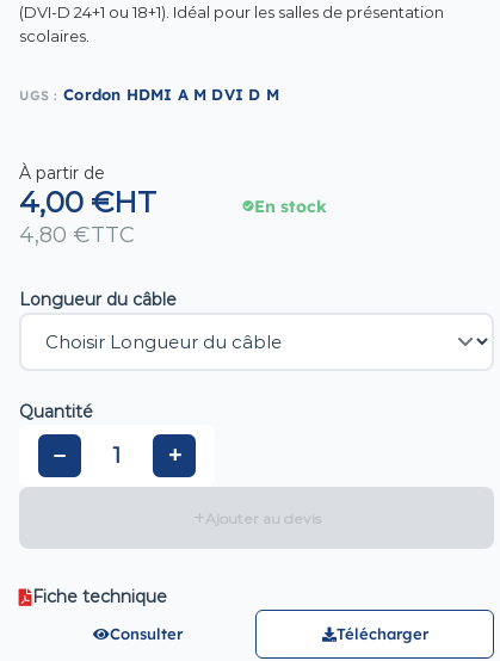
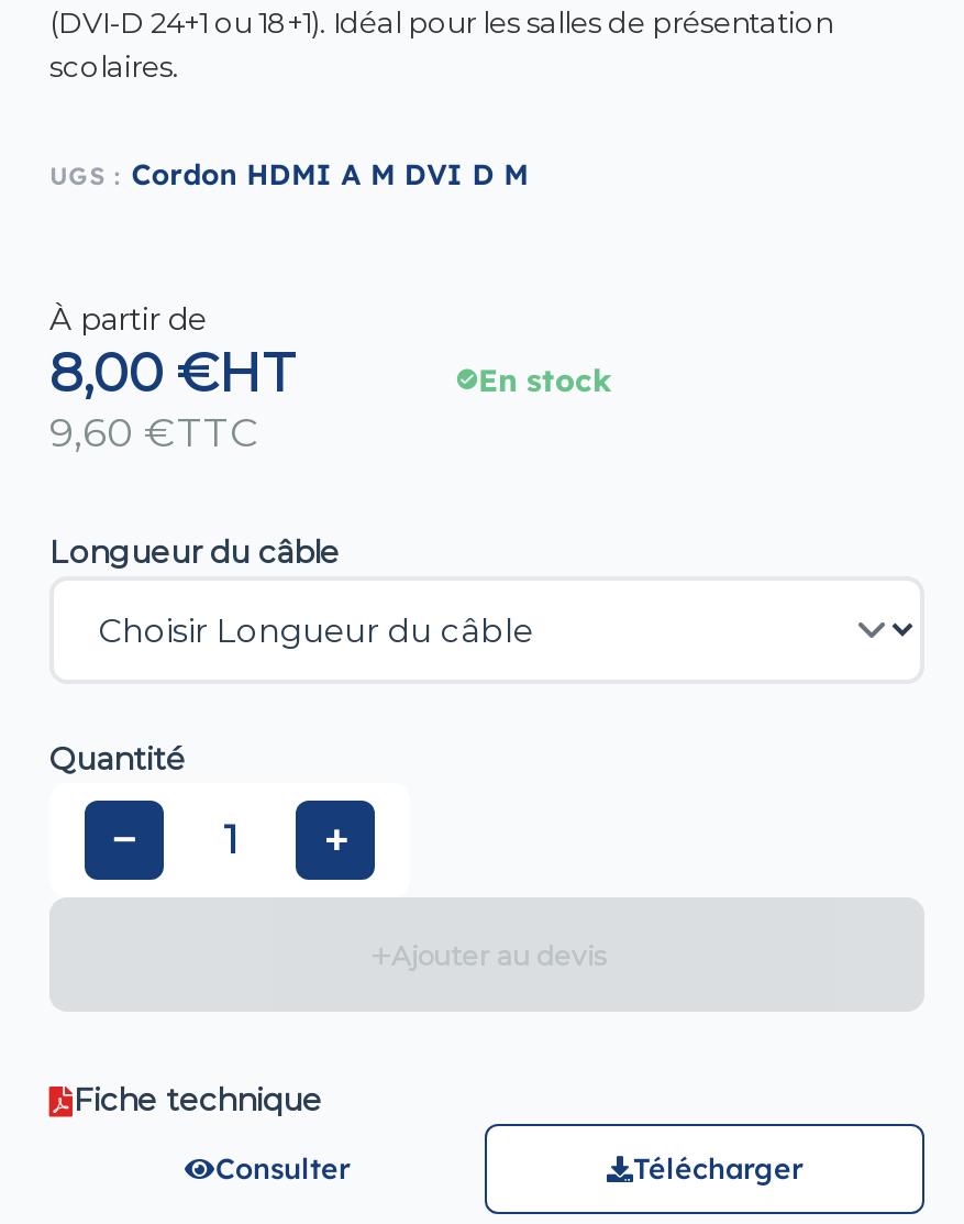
- 4,00 €HT
+ 8,00 €HT

- 4,80 €TTC
+ 9,60 €TTC
